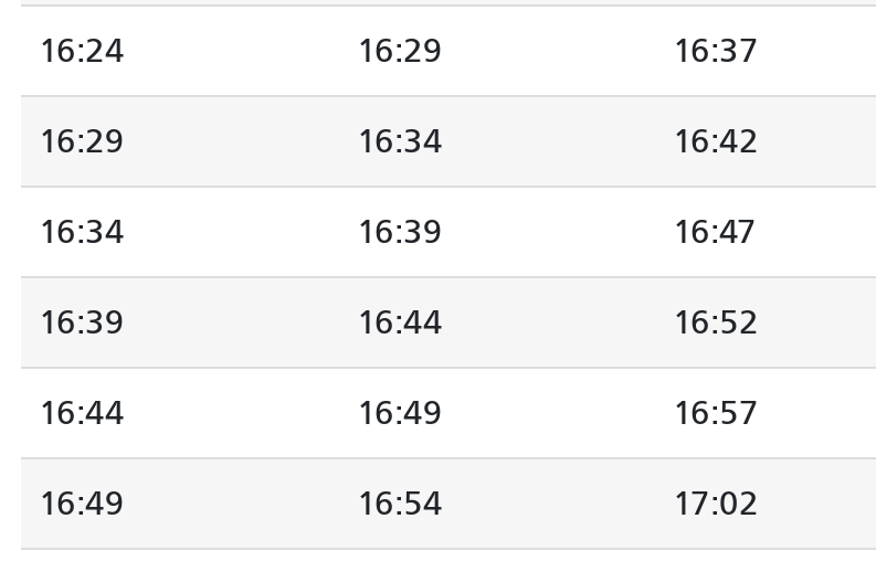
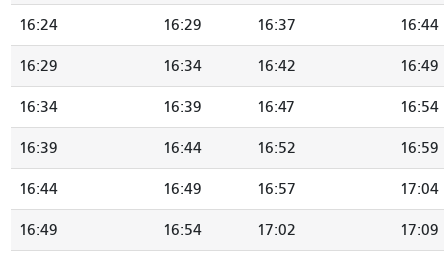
+ 16:44

+ 16:49

+ 16:54

+ 16:59

+ 17:04

+ 17:09
